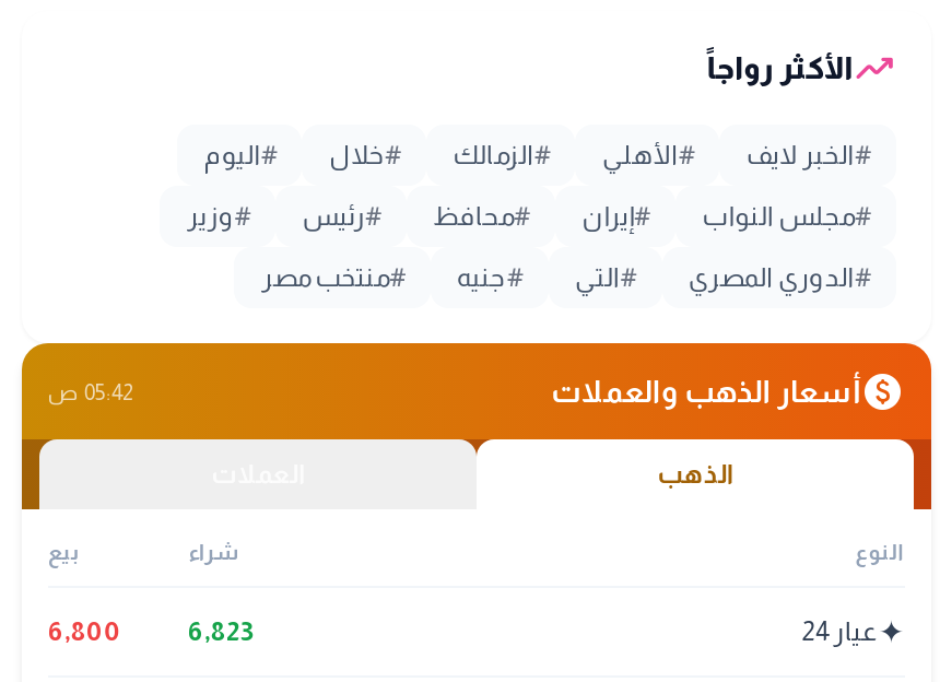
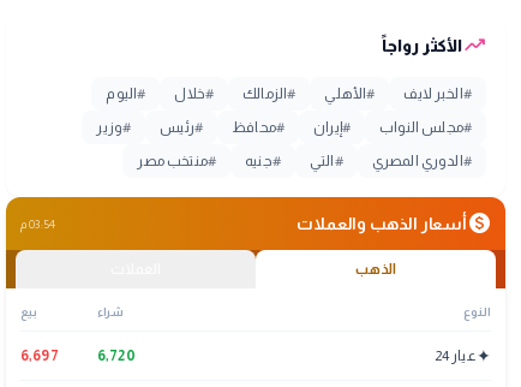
- 05:42 ص
+ 03:54 م

- 6,800
+ 6,697

- 6,823
+ 6,720
